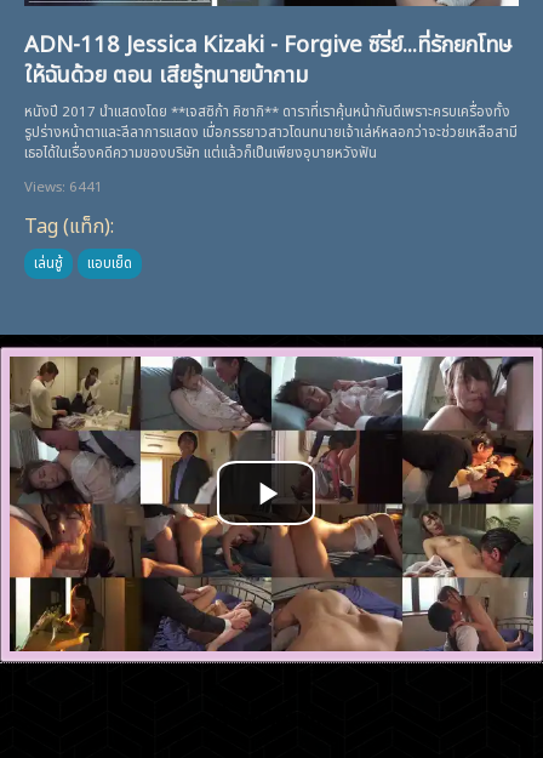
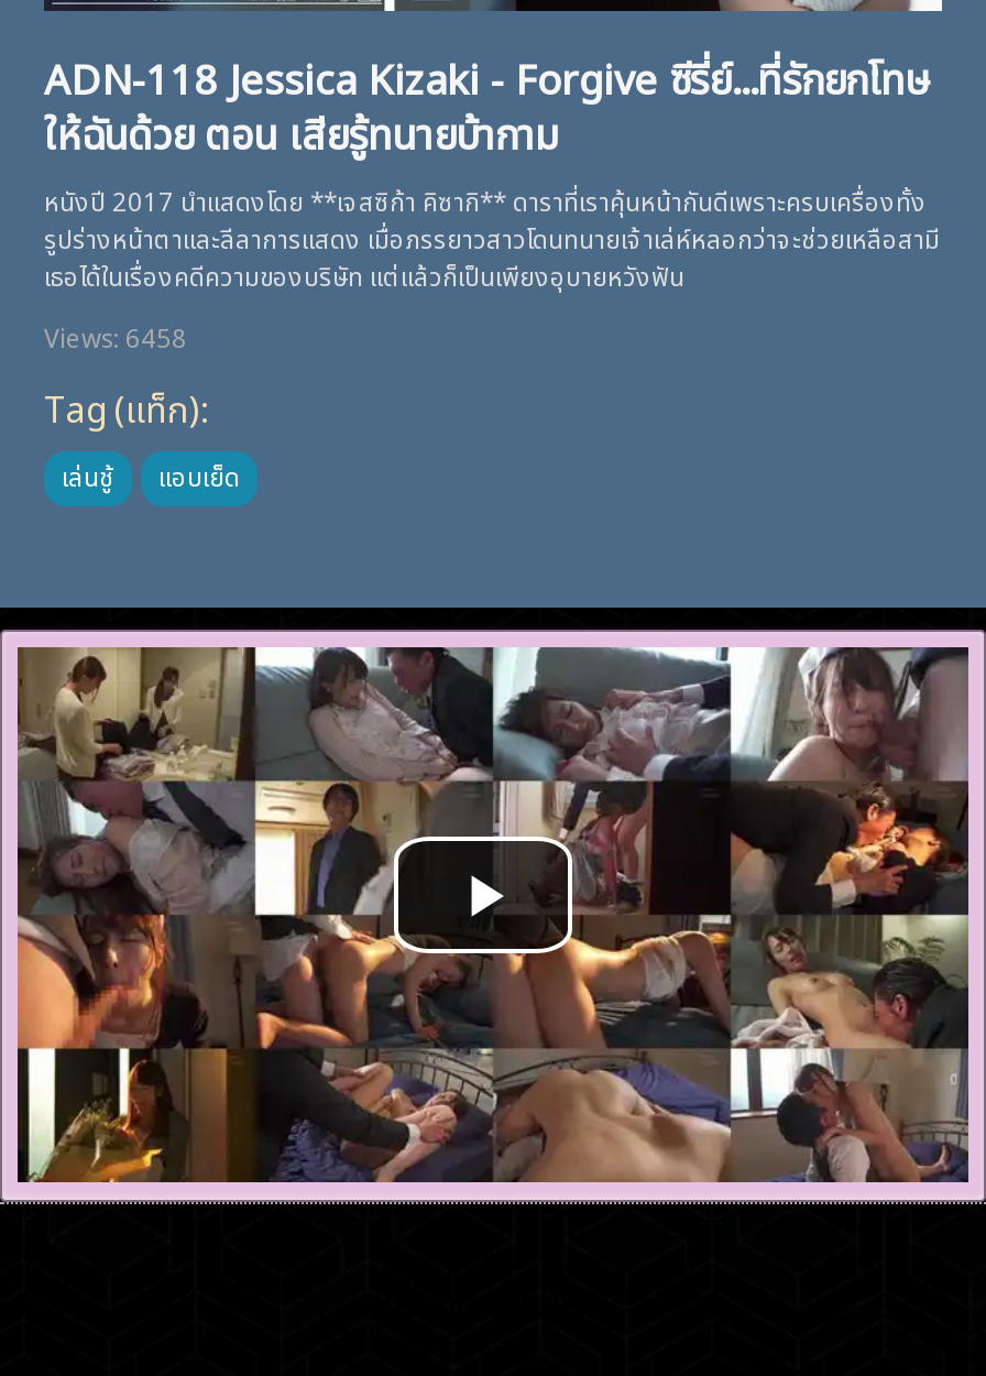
- Views: 6441
+ Views: 6458
